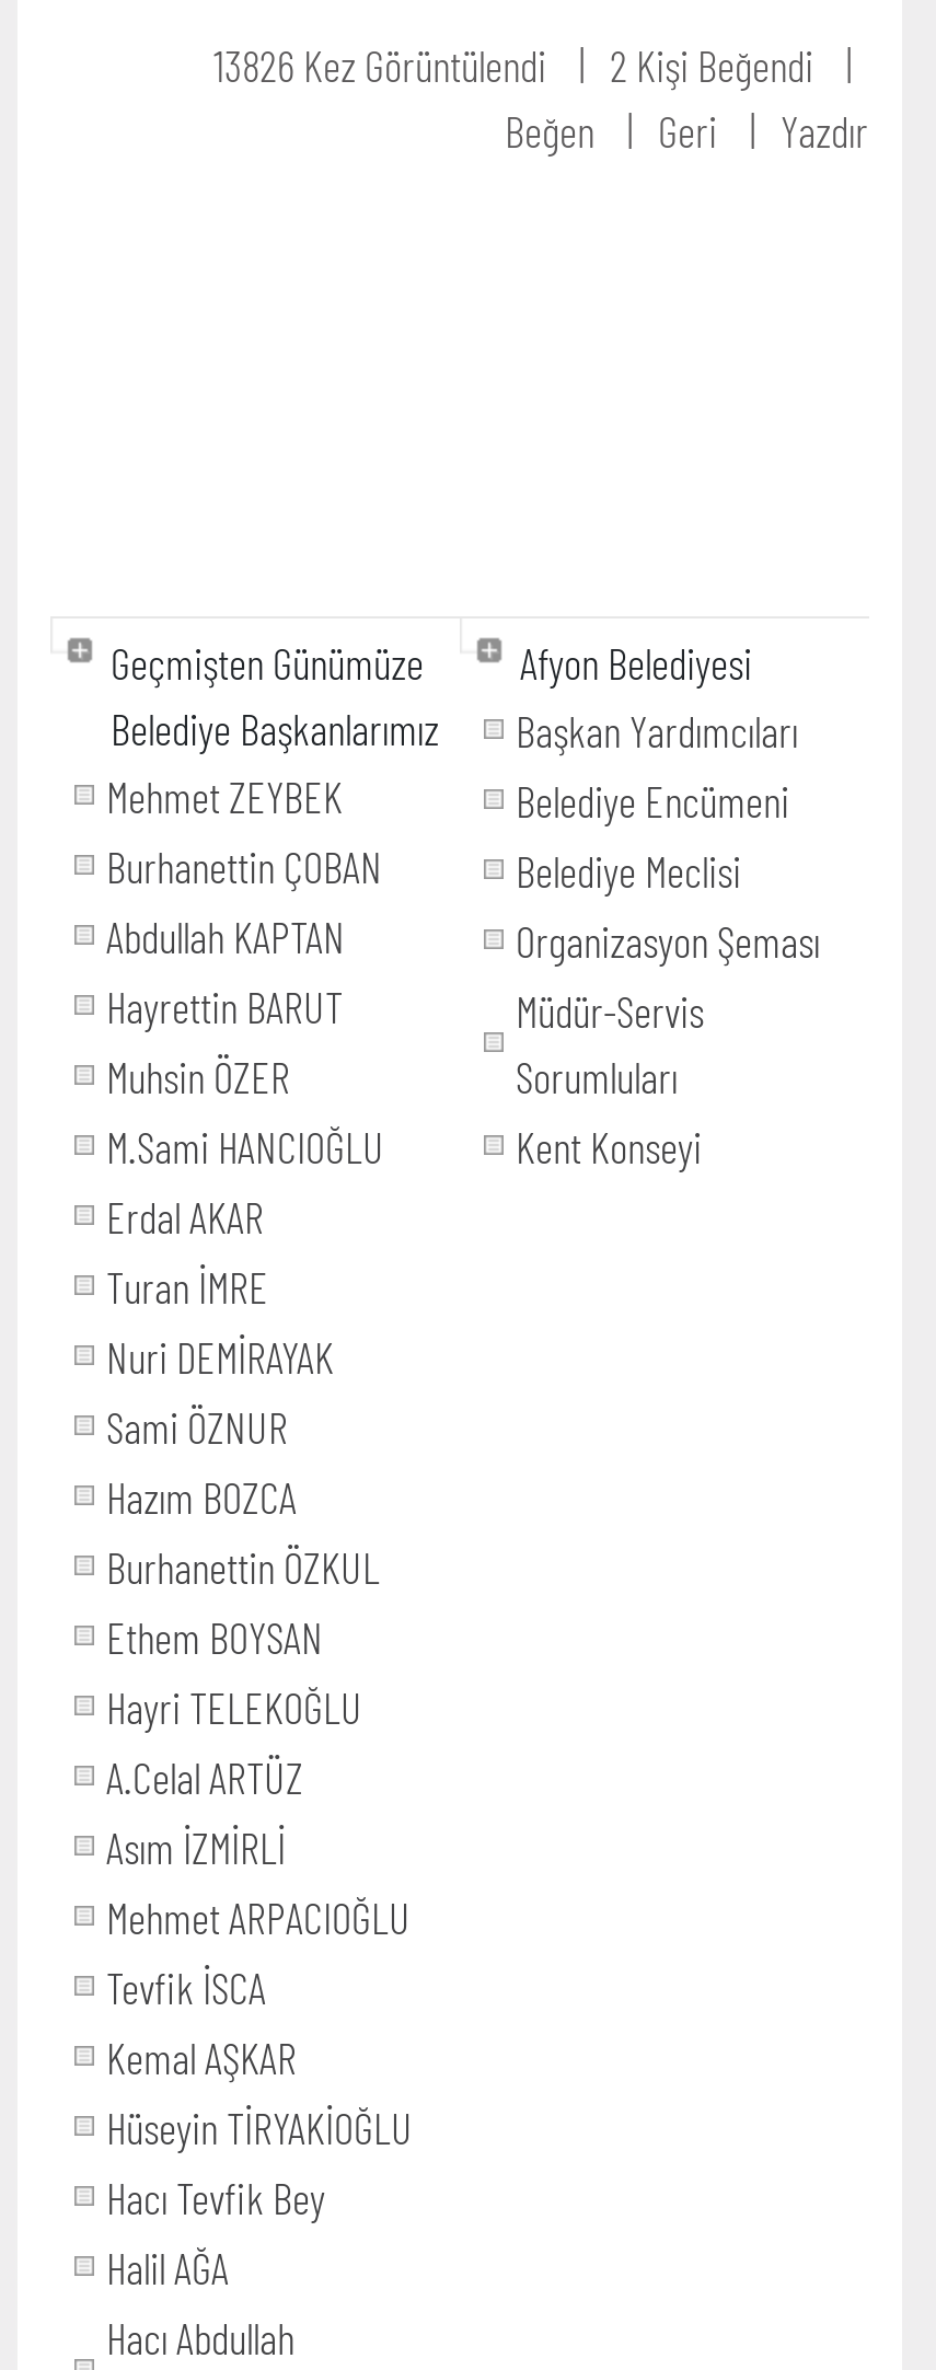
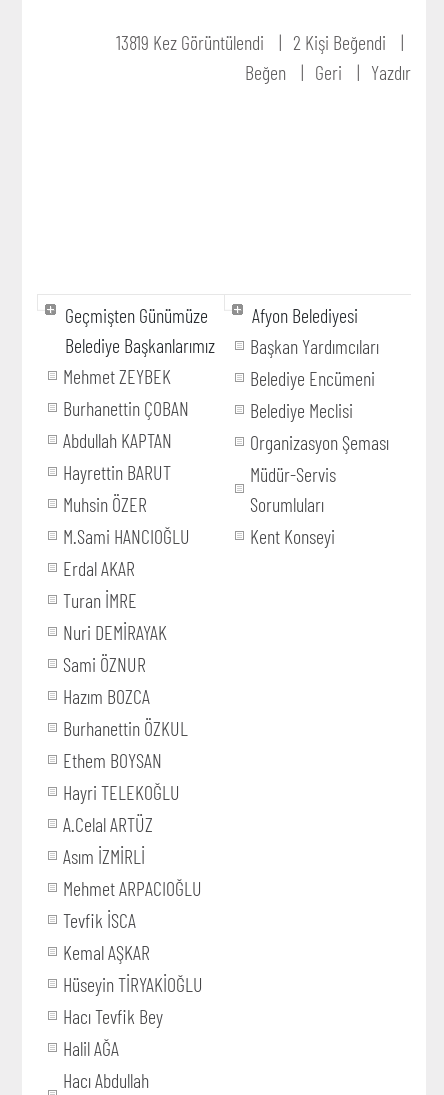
- 13826 Kez Görüntülendi
+ 13819 Kez Görüntülendi
